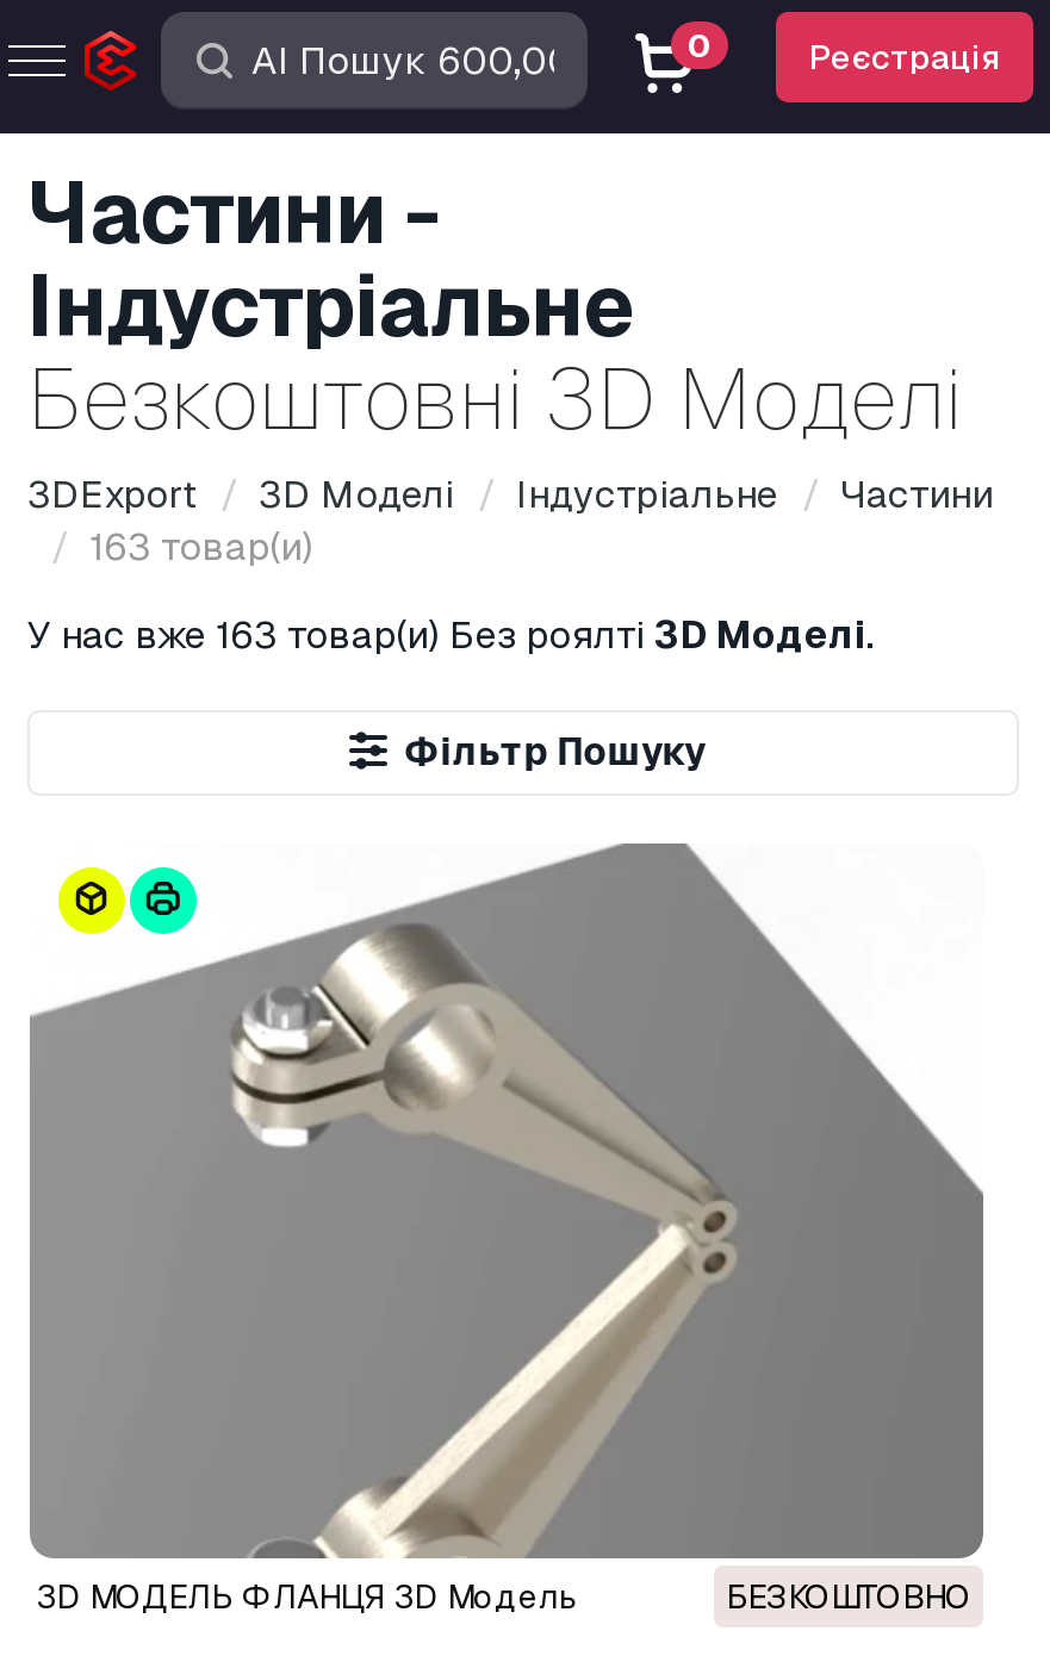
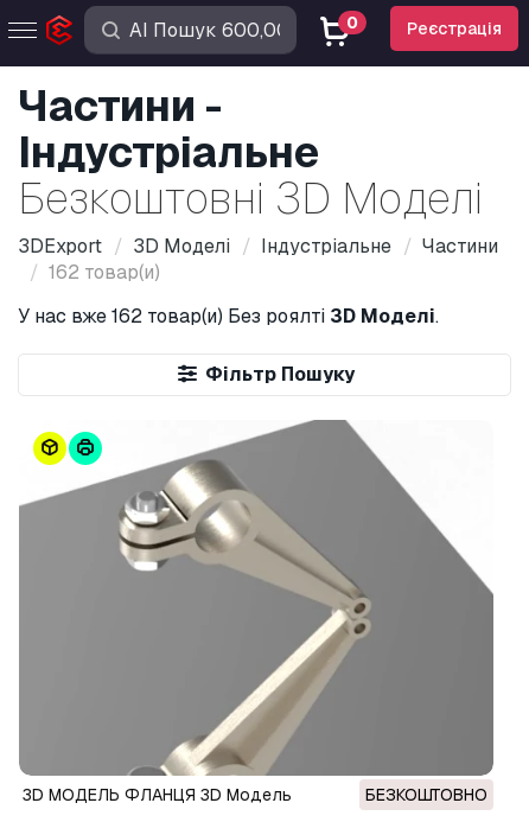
- 163 товар(и)
+ 162 товар(и)

- У нас вже 163 товар(и) Без роялті 3D Моделі.
+ У нас вже 162 товар(и) Без роялті 3D Моделі.
